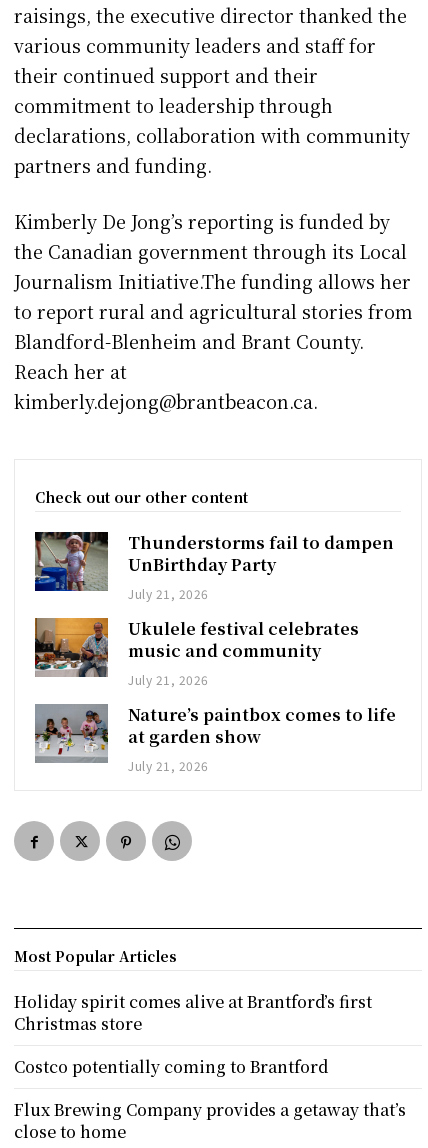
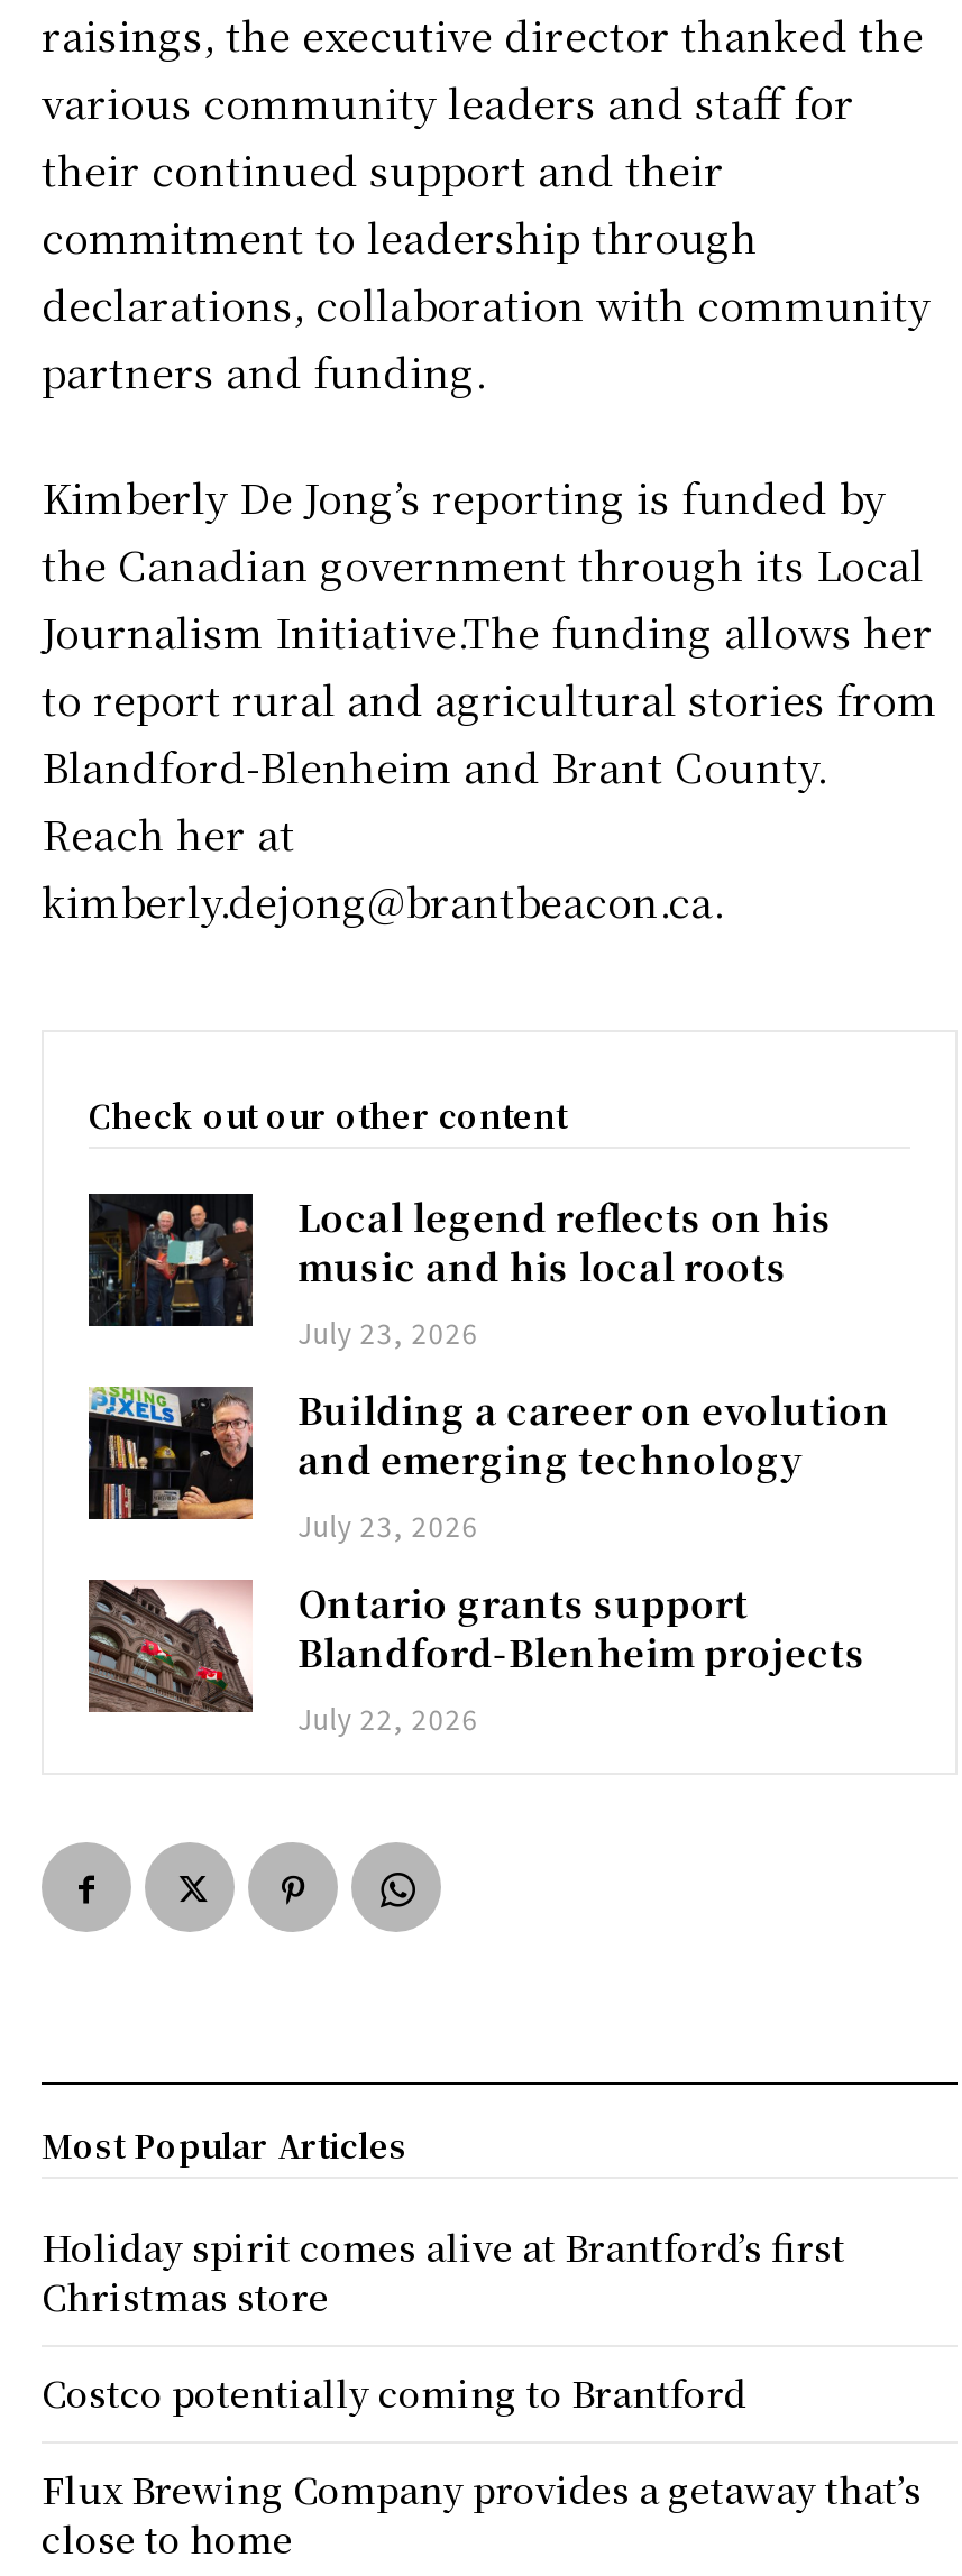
- [image]
- Thunderstorms fail to dampen
- UnBirthday Party
- July 21, 2026
+ [image]
+ Local legend reflects on his
+ music and his local roots
+ July 23, 2026

- [image]
- Ukulele festival celebrates
- music and community
- July 21, 2026
+ [image]
+ Building a career on evolution
+ and emerging technology
+ July 23, 2026

- [image]
- Nature’s paintbox comes to life
- at garden show
- July 21, 2026
+ [image]
+ Ontario grants support
+ Blandford-Blenheim projects
+ July 22, 2026
